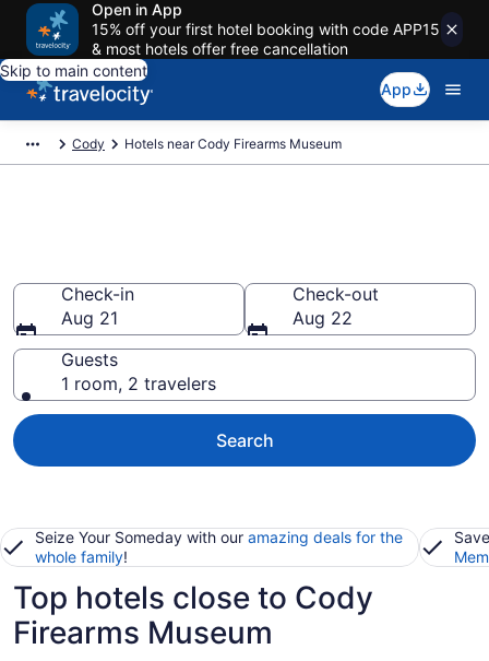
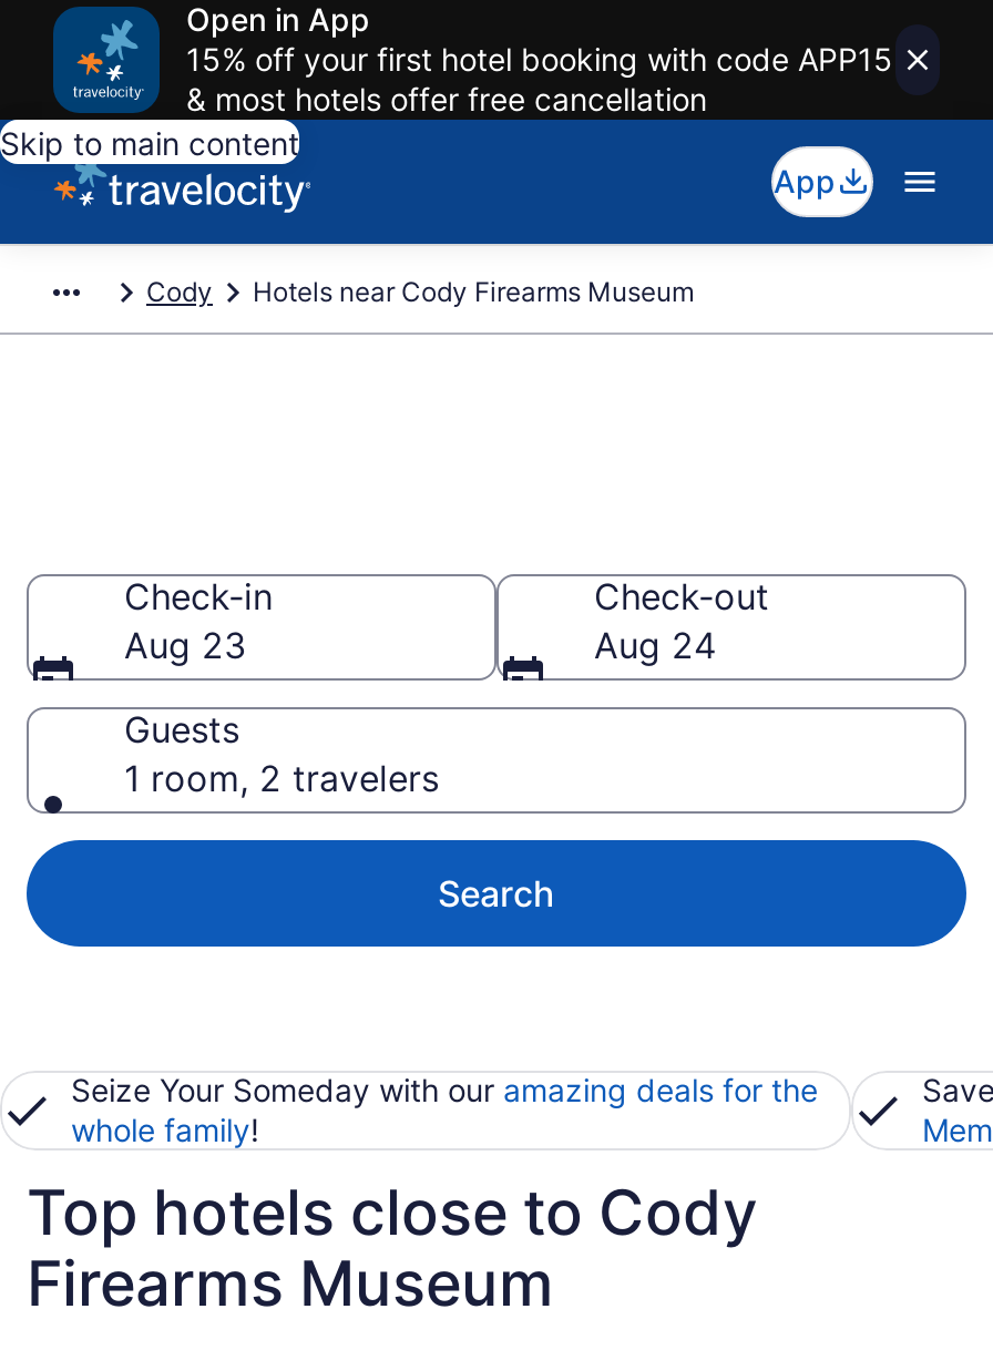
- Aug 21
+ Aug 23

- Aug 22
+ Aug 24
